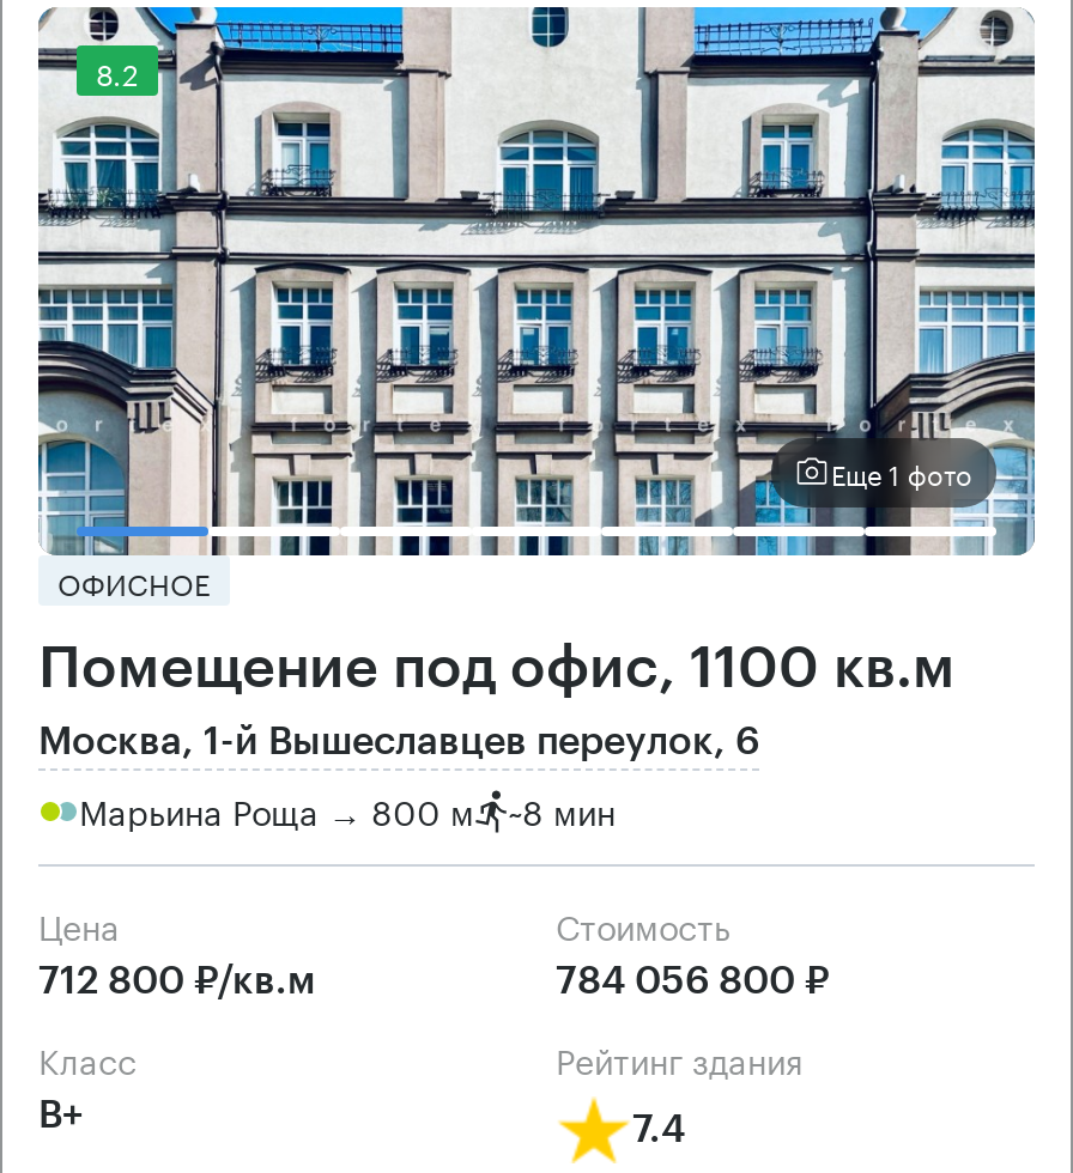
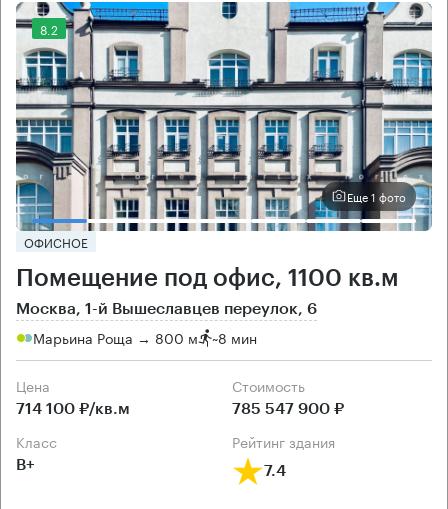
- 712 800 ₽/кв.м
+ 714 100 ₽/кв.м

- 784 056 800 ₽
+ 785 547 900 ₽
